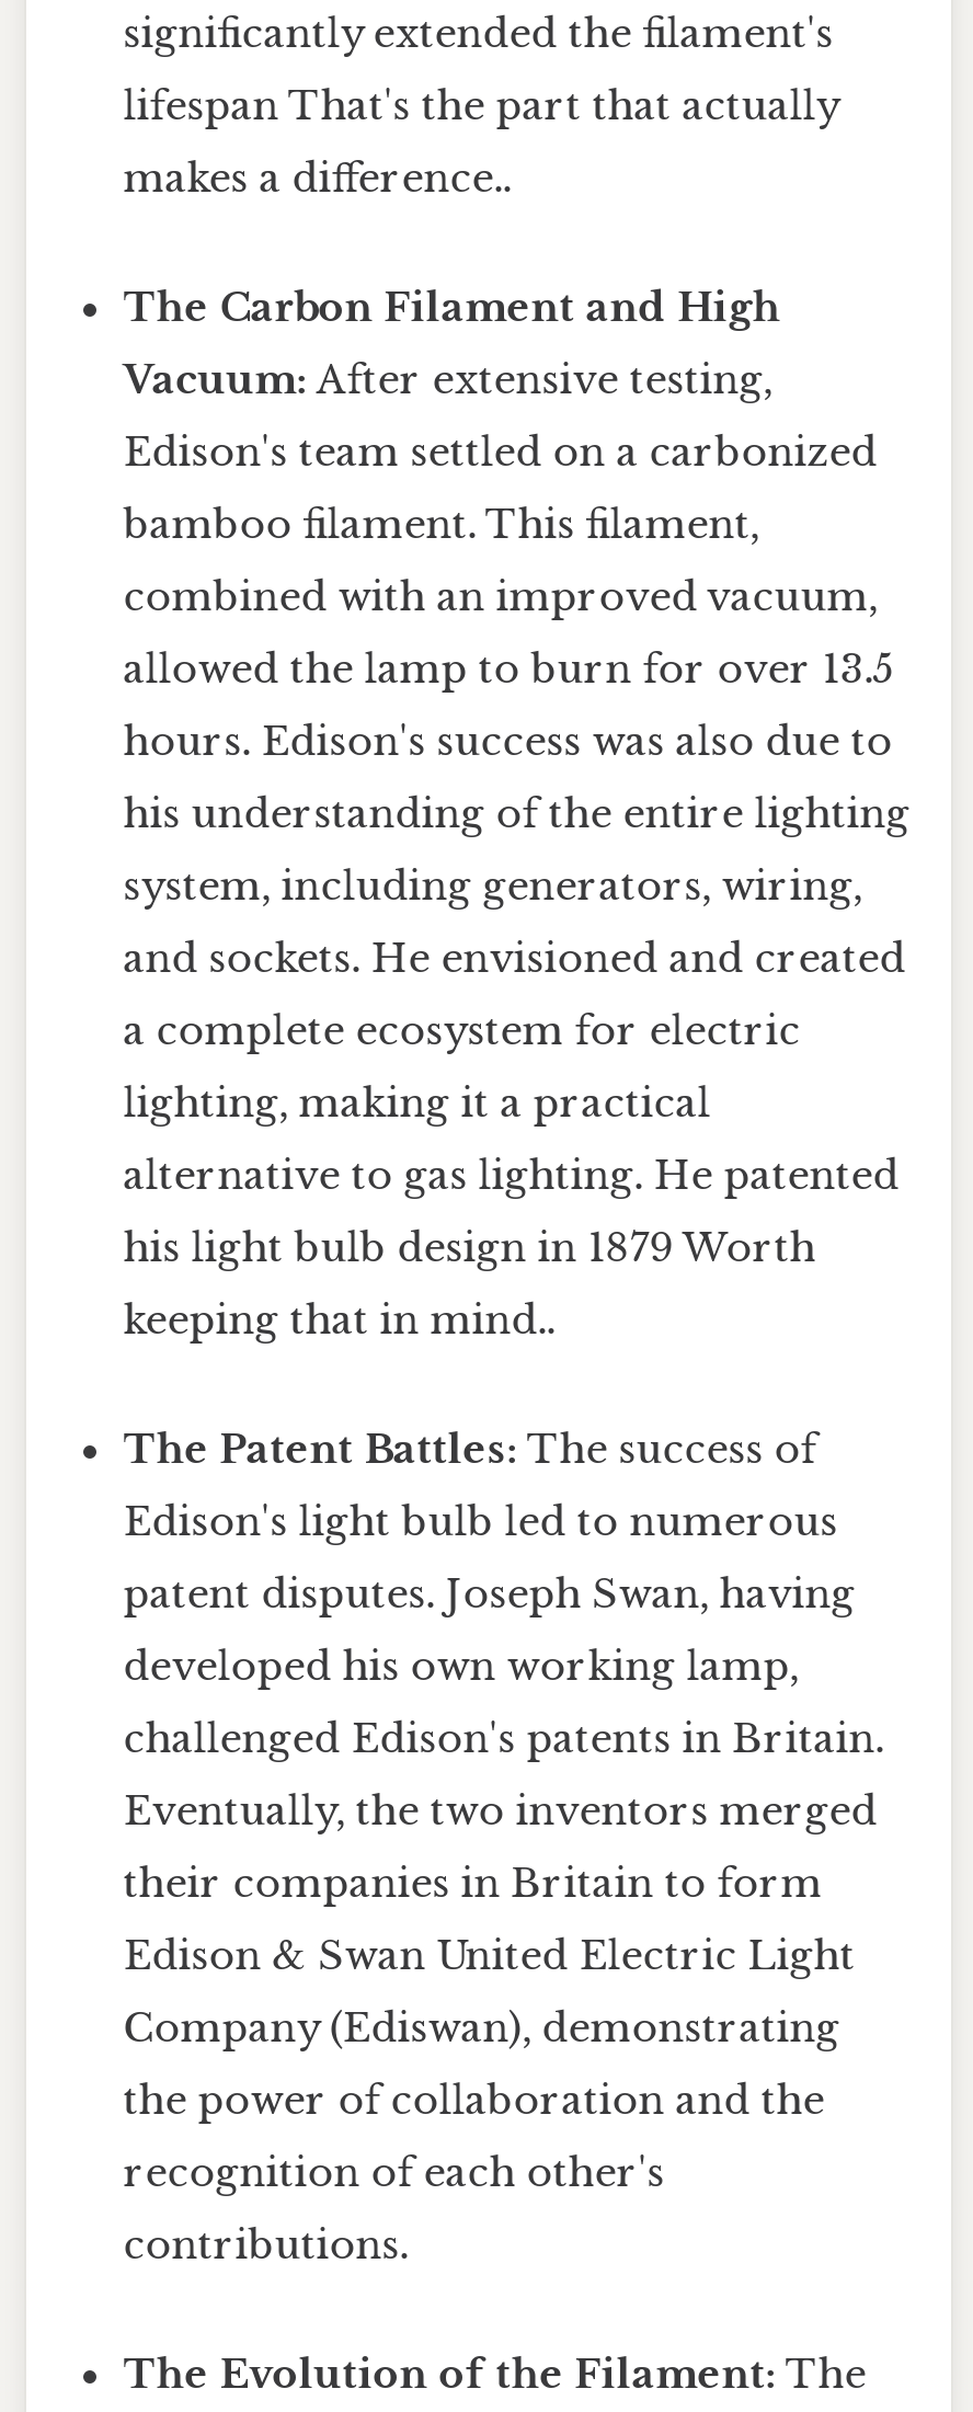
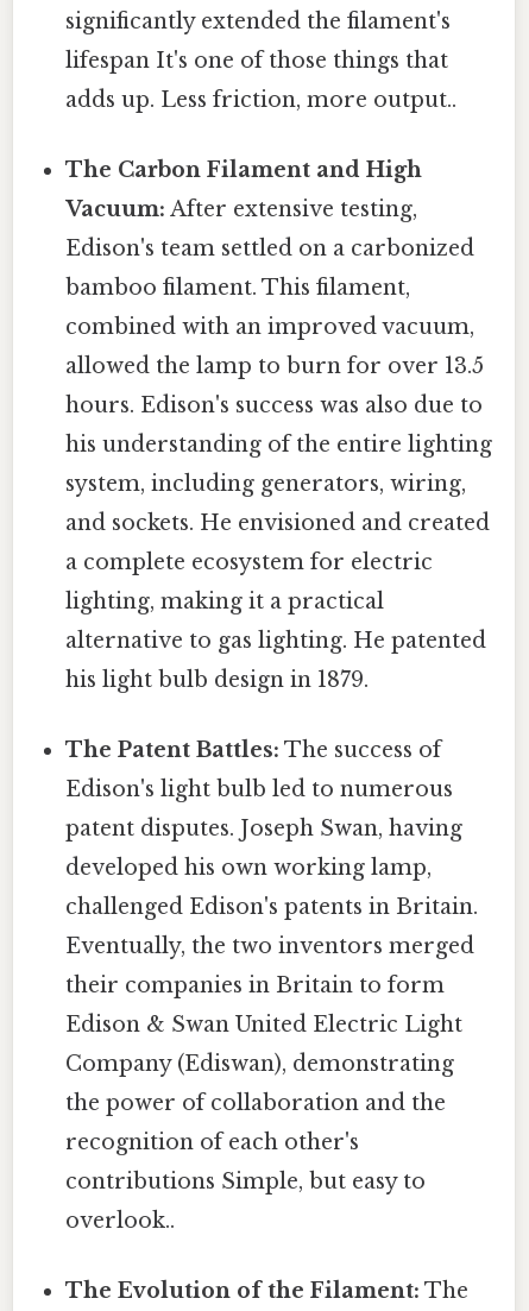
- lifespan That's the part that actually
+ lifespan It's one of those things that

- makes a difference..
+ adds up. Less friction, more output..

- his light bulb design in 1879 Worth
- keeping that in mind..
+ his light bulb design in 1879.

moved up: The Patent Battles: The success of | Edison's light bulb led to numerous | patent disputes. Joseph Swan, having | ... | the power of collaboration and the | recognition of each other's

- contributions.
+ contributions Simple, but easy to
+ overlook..
